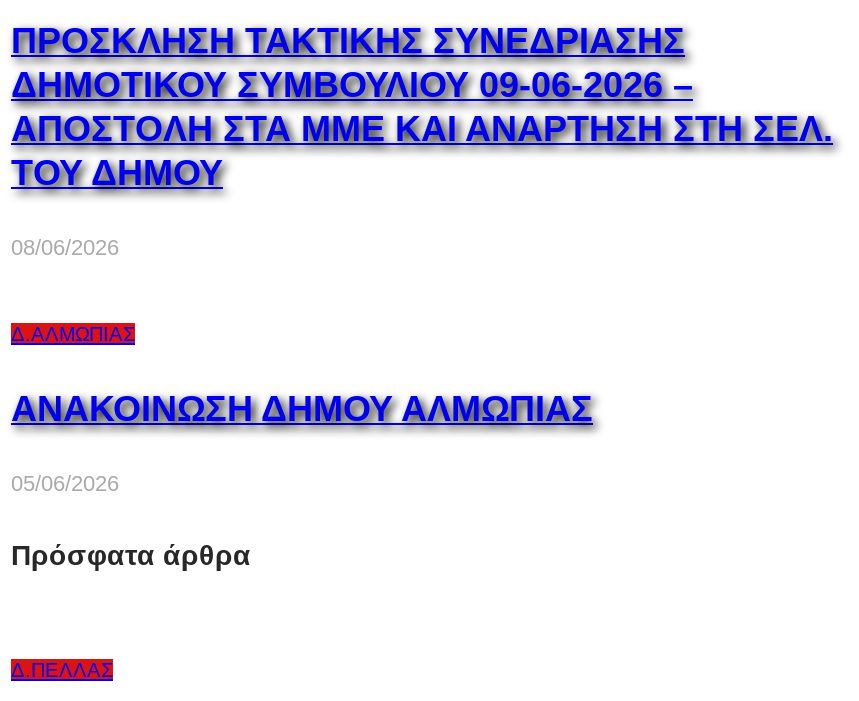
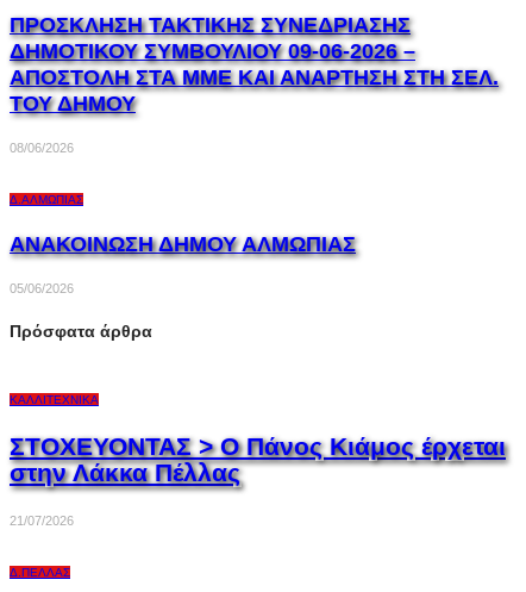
+ ΚΑΛΛΙΤΕΧΝΙΚΆ
+ ΣΤΟΧΕΥΟΝΤΑΣ > Ο Πάνος Κιάμος έρχεται
+ στην Λάκκα Πέλλας
+ 21/07/2026
